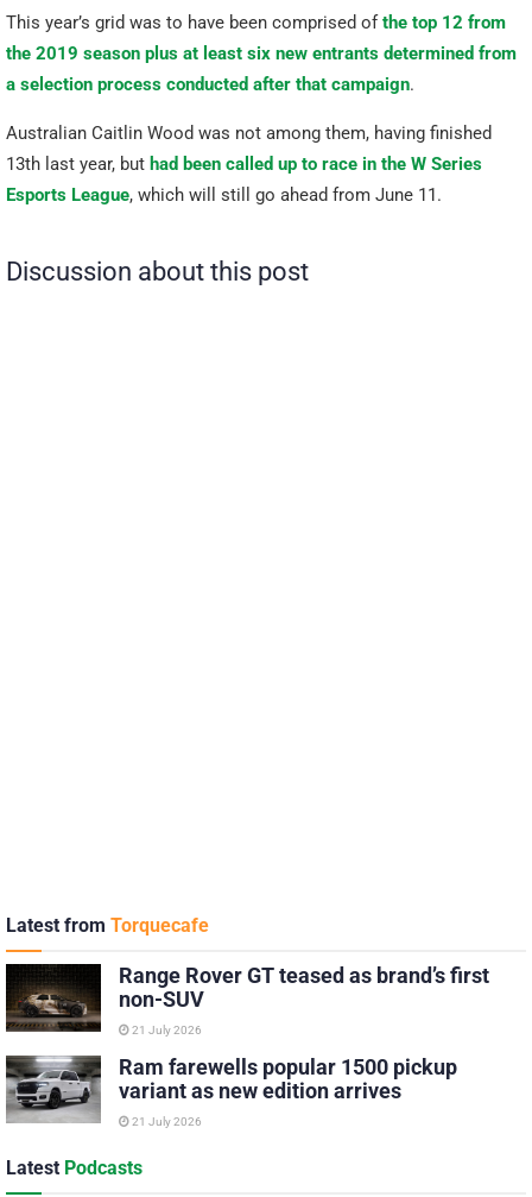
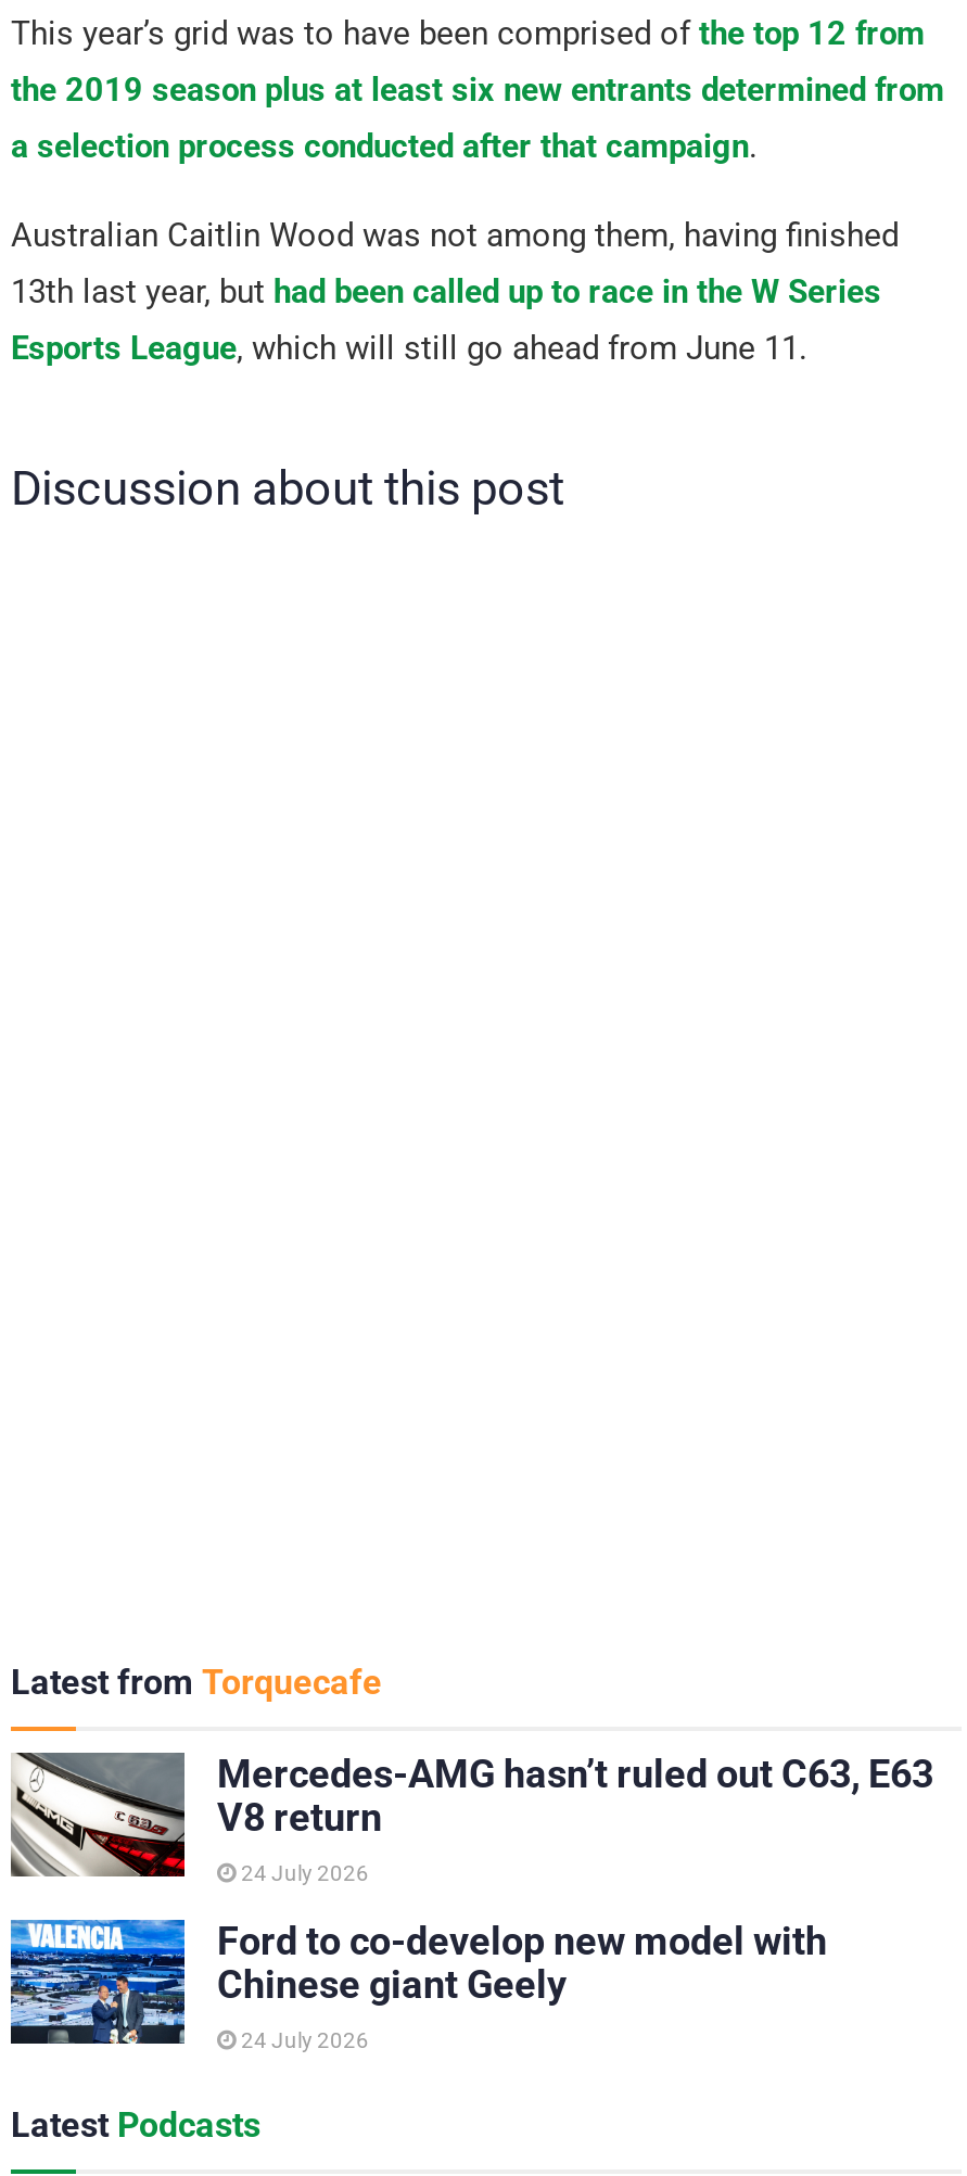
- [image]
- Range Rover GT teased as brand’s first
- non-SUV
+ [image]
+ Mercedes-AMG hasn’t ruled out C63, E63
+ V8 return

- 21 July 2026
+ 24 July 2026

- [image]
- Ram farewells popular 1500 pickup
- variant as new edition arrives
+ [image]
+ Ford to co-develop new model with
+ Chinese giant Geely

- 21 July 2026
+ 24 July 2026
